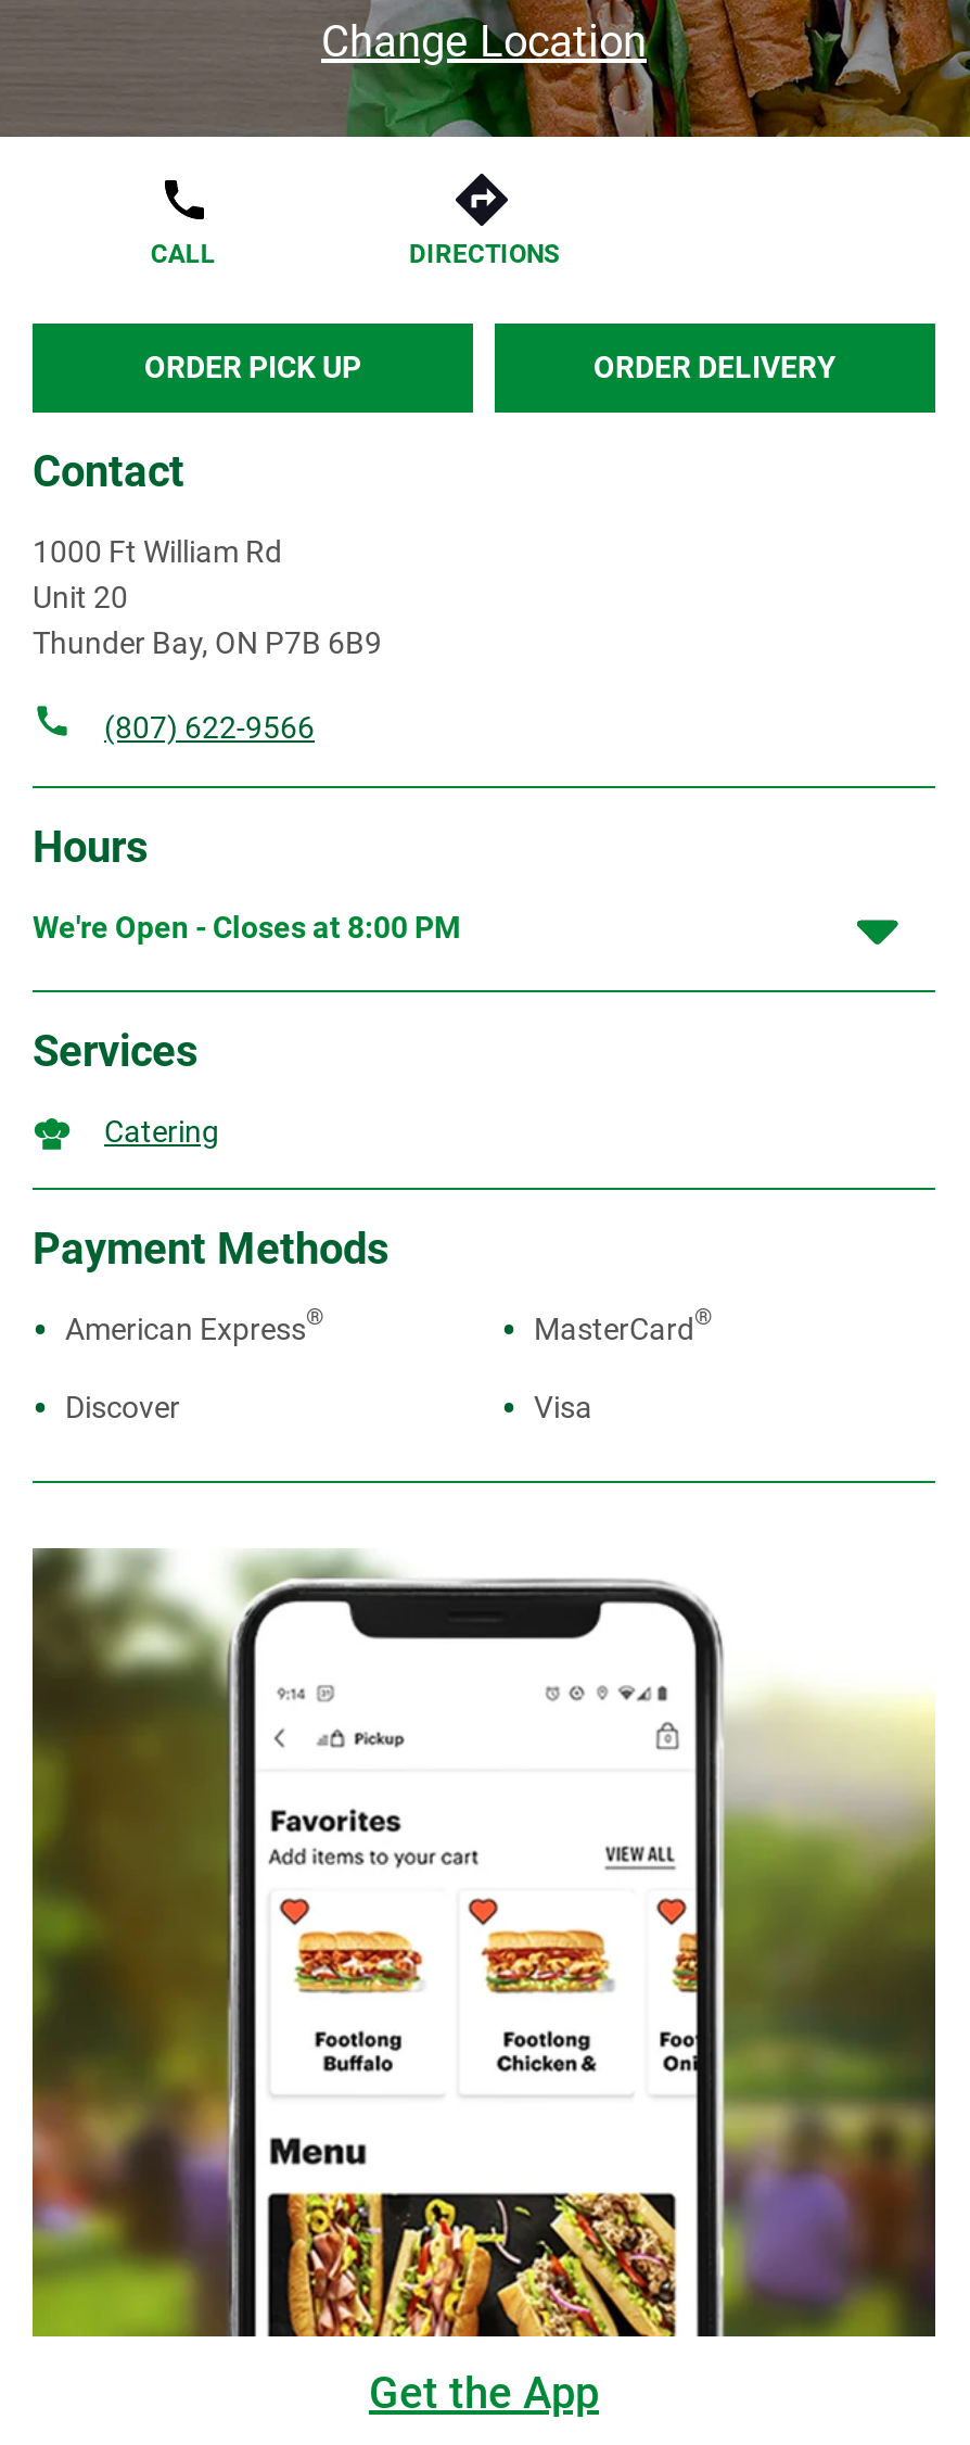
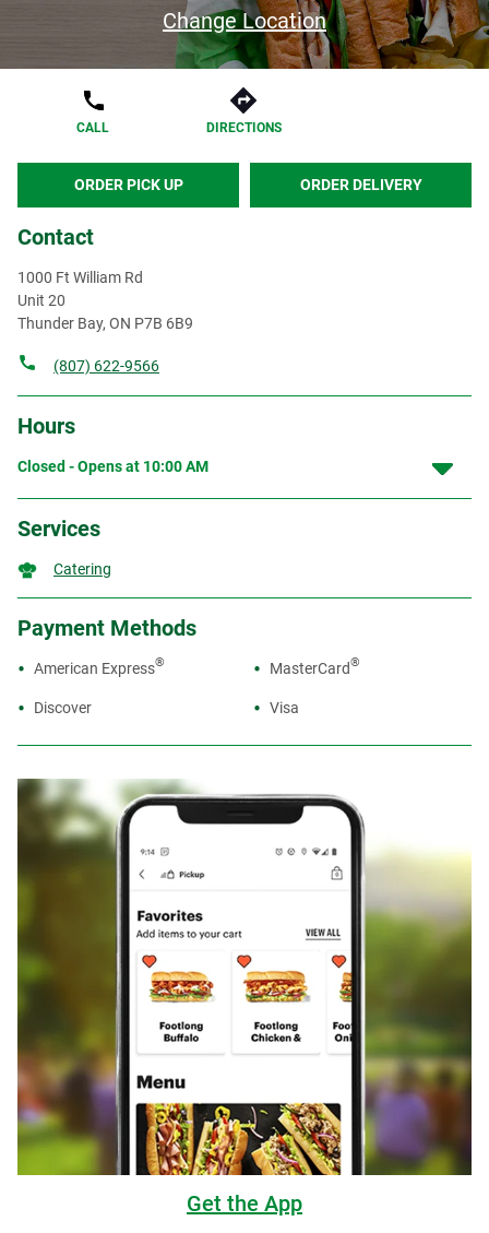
- We're Open - Closes at 8:00 PM
+ Closed - Opens at 10:00 AM
